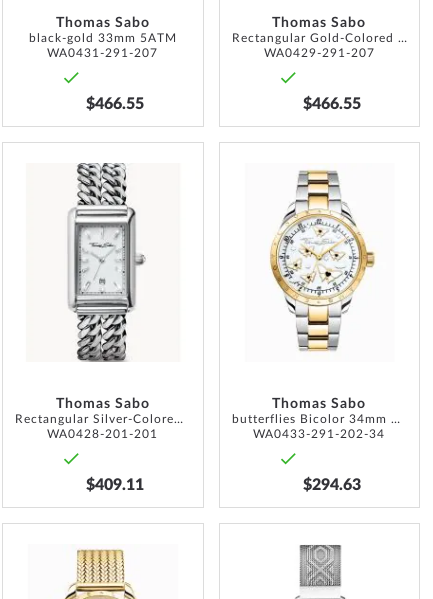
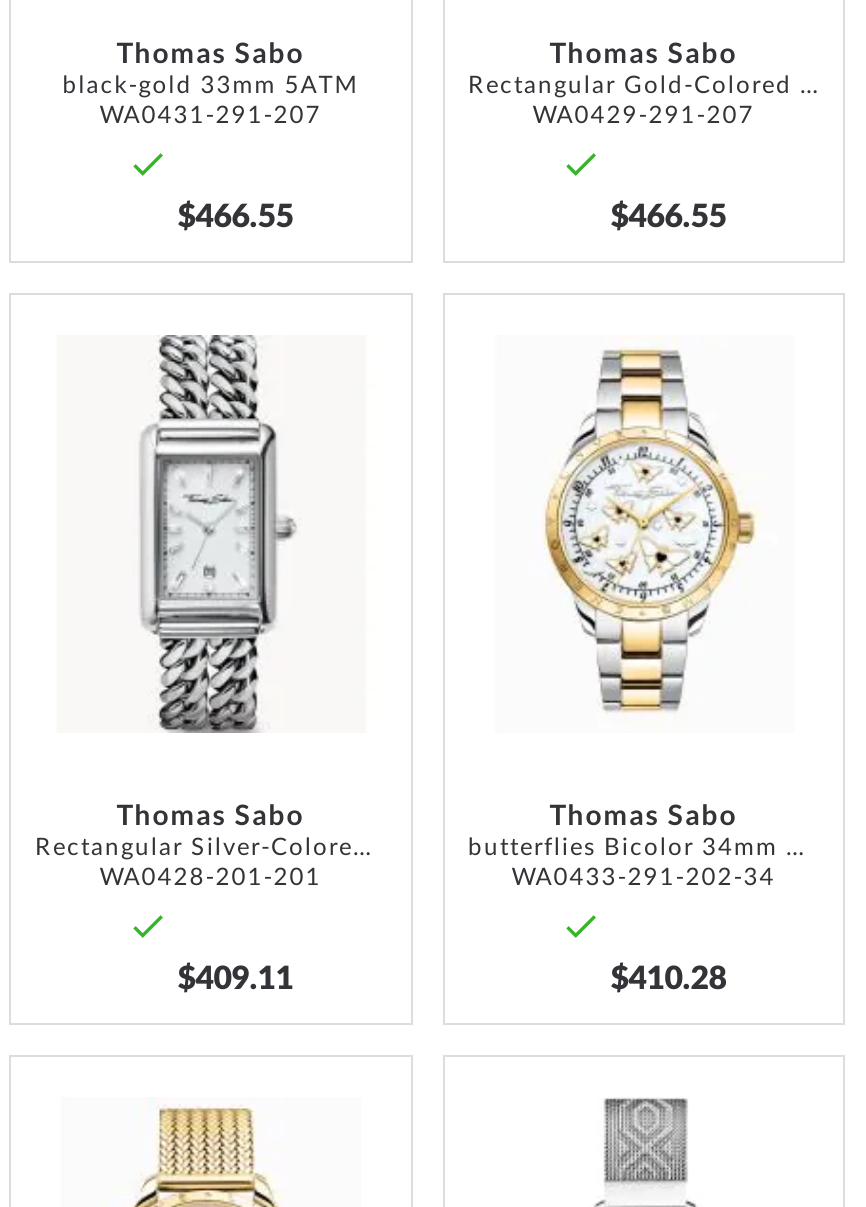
- $294.63
+ $410.28
